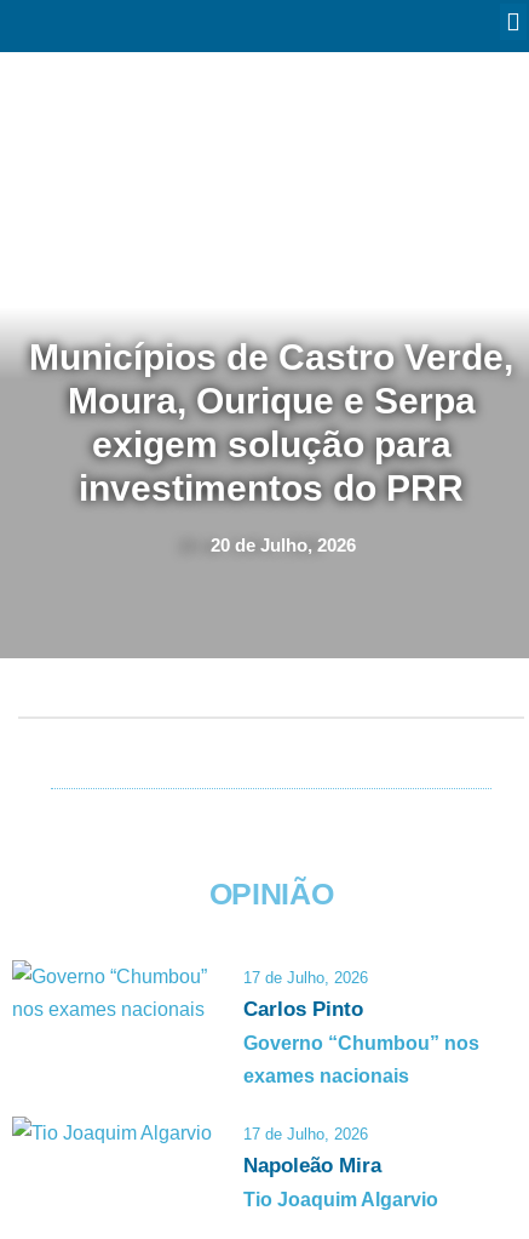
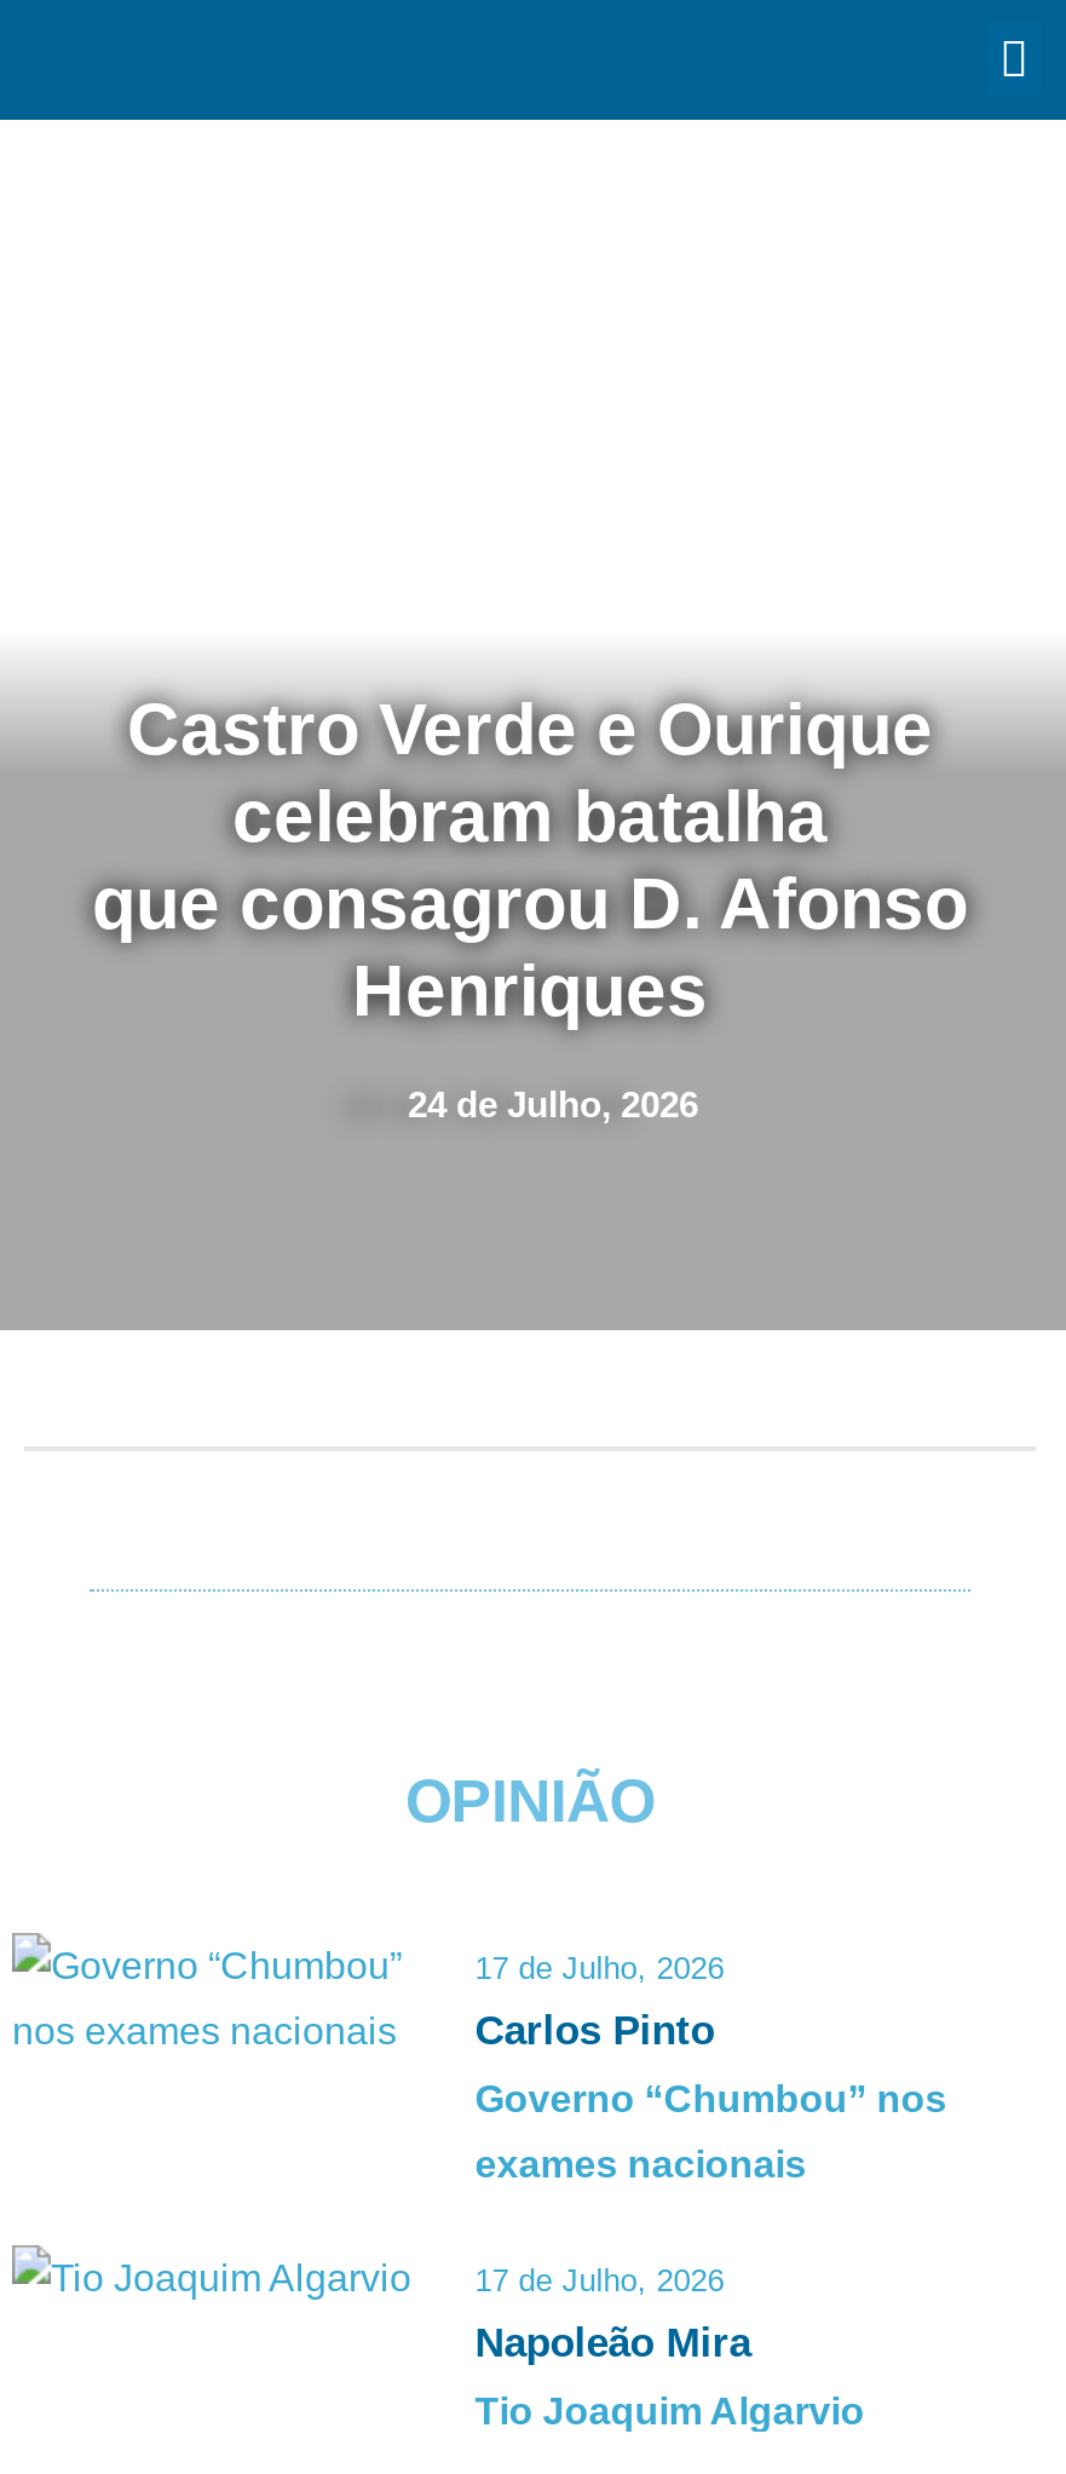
- Municípios de Castro Verde,
- Moura, Ourique e Serpa
- exigem solução para
- investimentos do PRR
+ Castro Verde e Ourique
+ celebram batalha
+ que consagrou D. Afonso
+ Henriques

- 20 de Julho, 2026
+ 24 de Julho, 2026
